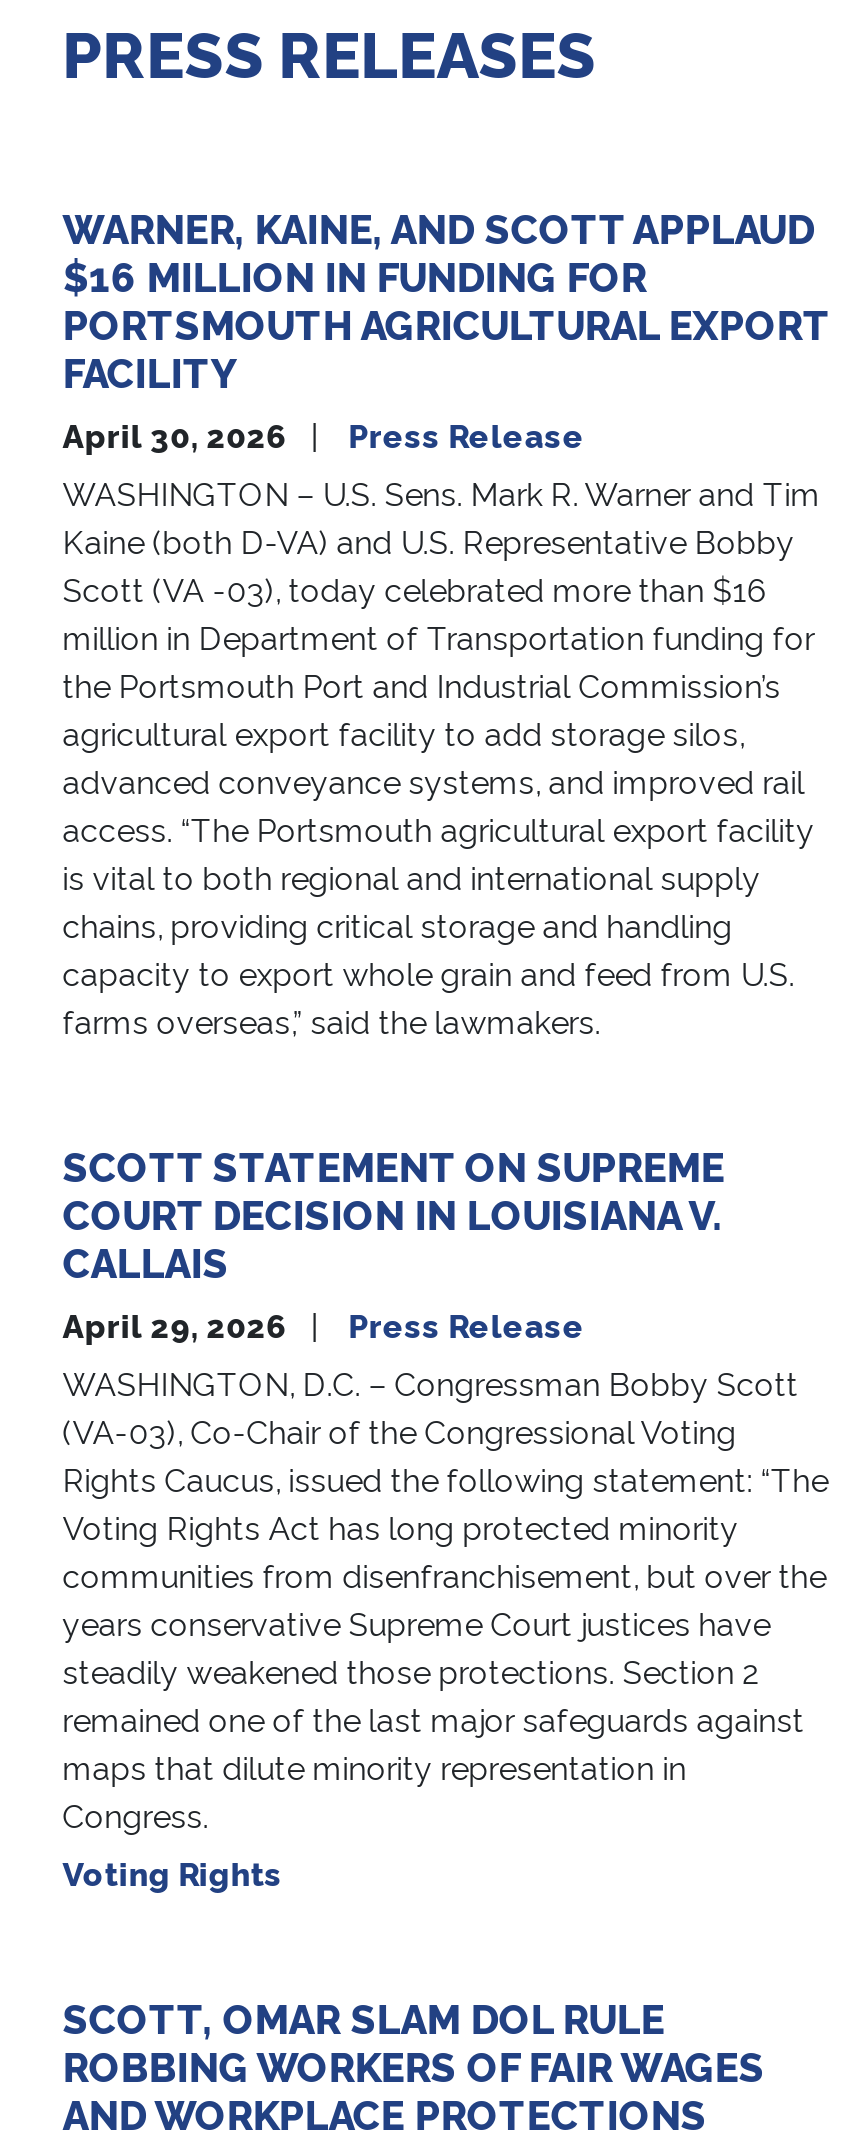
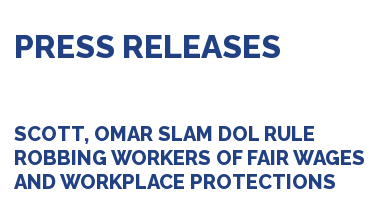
- WARNER, KAINE, AND SCOTT APPLAUD
- $16 MILLION IN FUNDING FOR
- PORTSMOUTH AGRICULTURAL EXPORT
- FACILITY
- April 30, 2026
- Press Release
- WASHINGTON – U.S. Sens. Mark R. Warner and Tim
- Kaine (both D-VA) and U.S. Representative Bobby
- Scott (VA -03), today celebrated more than $16
- million in Department of Transportation funding for
- the Portsmouth Port and Industrial Commission’s
- agricultural export facility to add storage silos,
- advanced conveyance systems, and improved rail
- access. “The Portsmouth agricultural export facility
- is vital to both regional and international supply
- chains, providing critical storage and handling
- capacity to export whole grain and feed from U.S.
- farms overseas,” said the lawmakers.
- SCOTT STATEMENT ON SUPREME
- COURT DECISION IN LOUISIANA V.
- CALLAIS
- April 29, 2026
- Press Release
- WASHINGTON, D.C. – Congressman Bobby Scott
- (VA-03), Co-Chair of the Congressional Voting
- Rights Caucus, issued the following statement: “The
- Voting Rights Act has long protected minority
- communities from disenfranchisement, but over the
- years conservative Supreme Court justices have
- steadily weakened those protections. Section 2
- remained one of the last major safeguards against
- maps that dilute minority representation in
- Congress.
- Voting Rights
